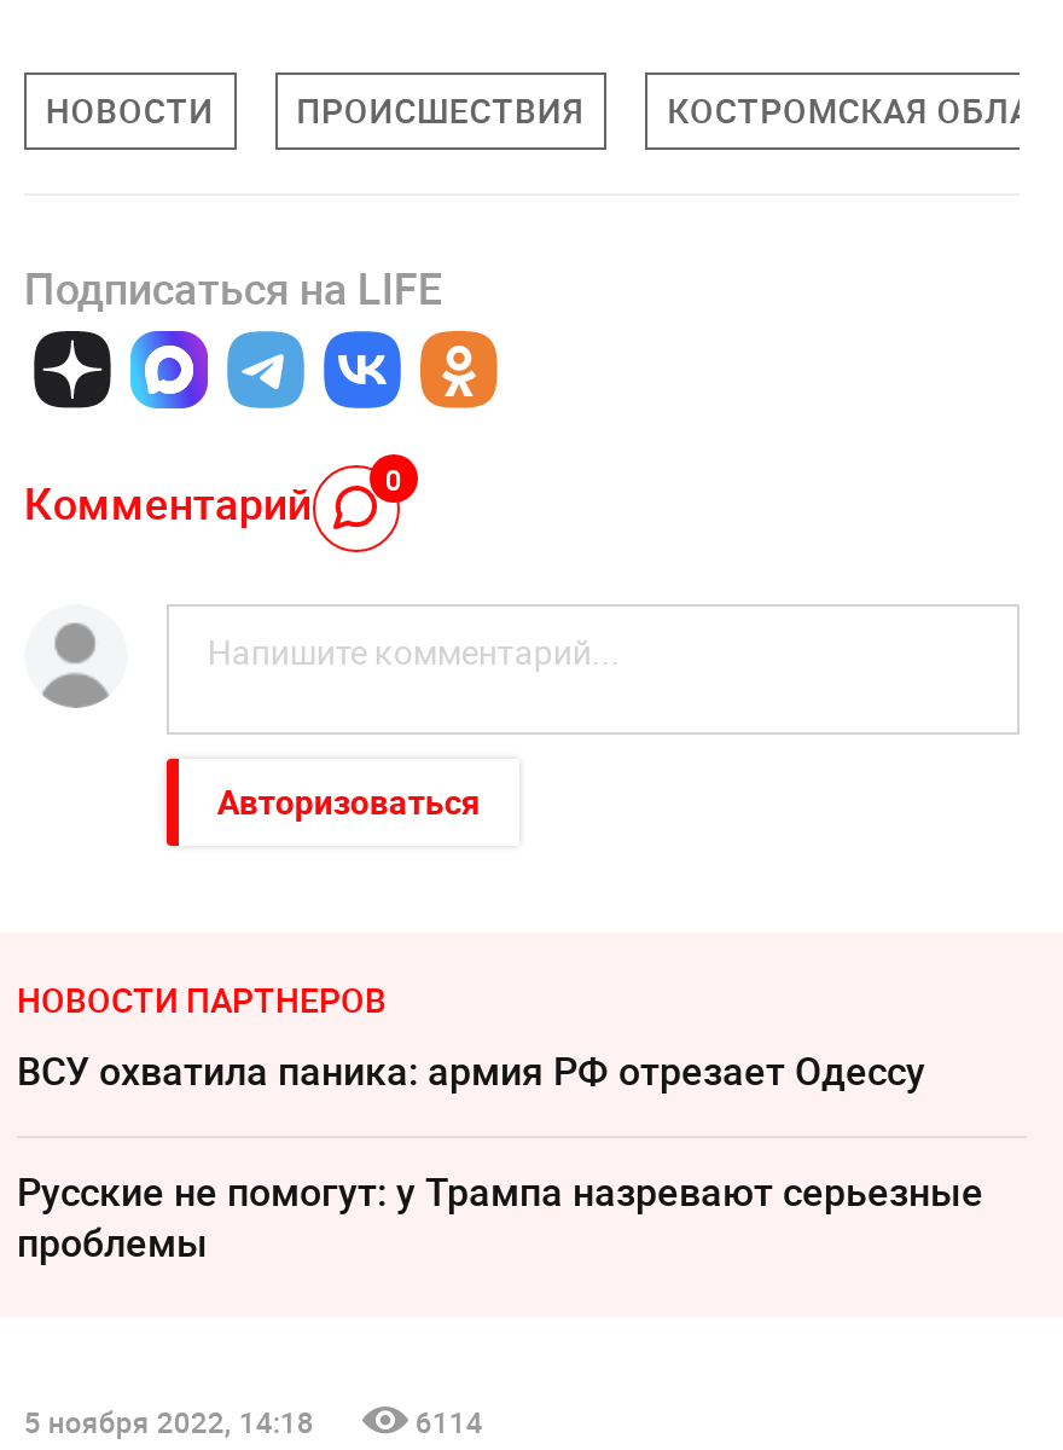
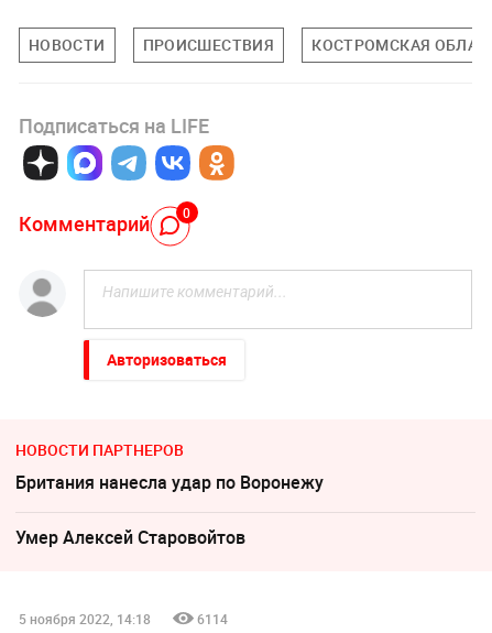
- ВСУ охватила паника: армия РФ отрезает Одессу
+ Британия нанесла удар по Воронежу

- Русские не помогут: у Трампа назревают серьезные
- проблемы
+ Умер Алексeй Старовойтов
